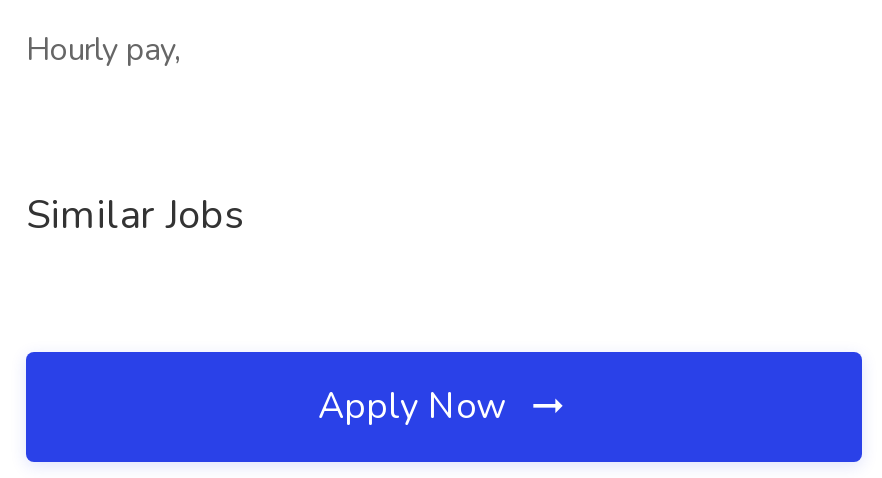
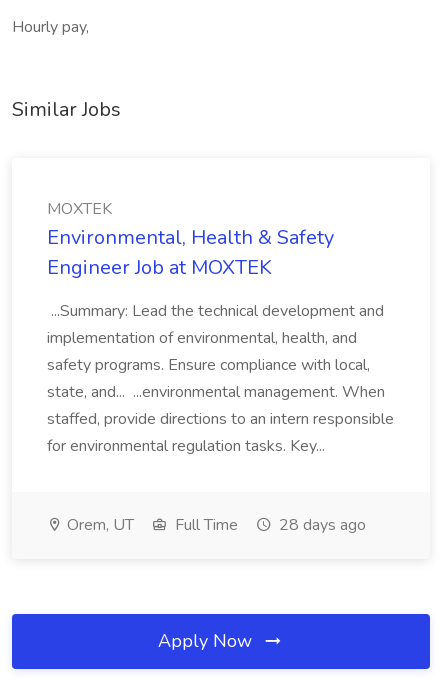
+ MOXTEK
+ Environmental, Health & Safety
+ Engineer Job at MOXTEK
+ ...Summary: Lead the technical development and
+ implementation of environmental, health, and
+ safety programs. Ensure compliance with local,
+ state, and... ...environmental management. When
+ staffed, provide directions to an intern responsible
+ for environmental regulation tasks. Key...

+ Orem, UT
+ Full Time
+ 28 days ago
